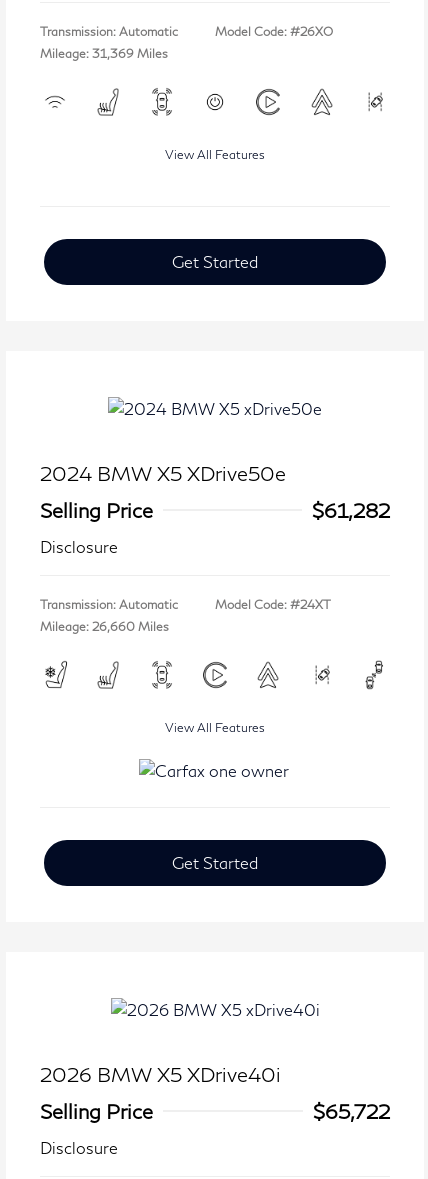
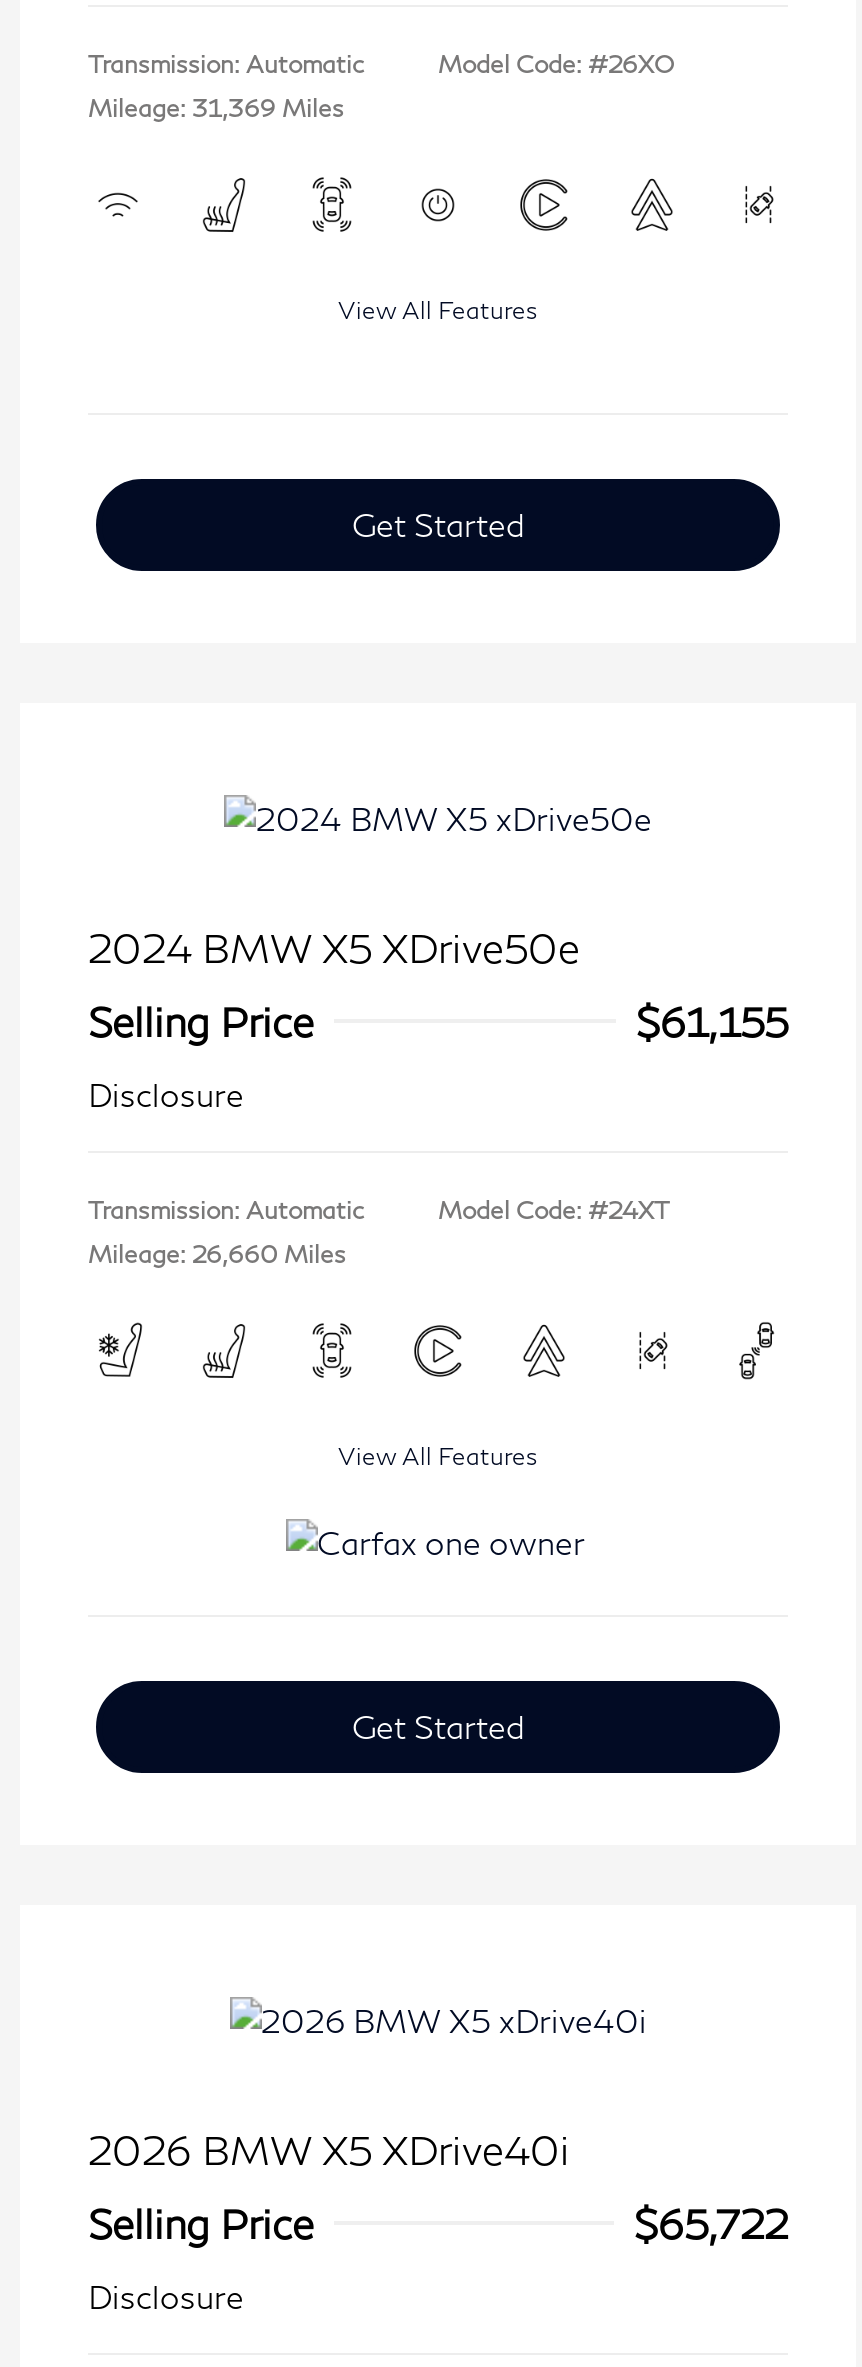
- $61,282
+ $61,155
